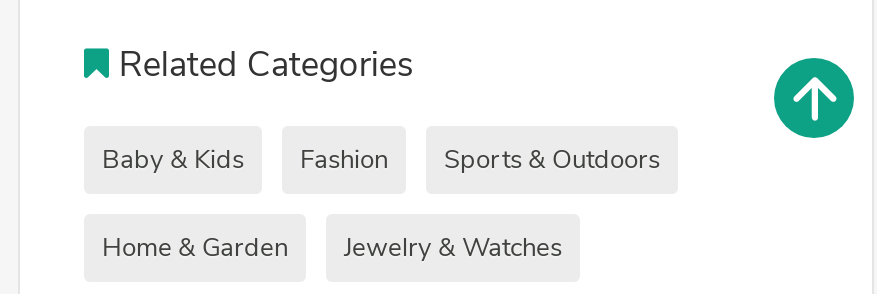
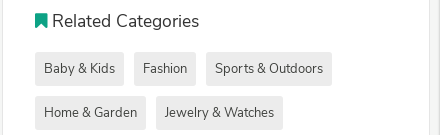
- [image]
